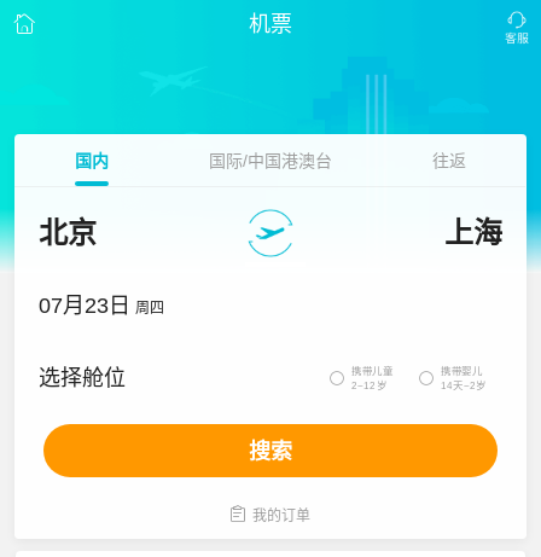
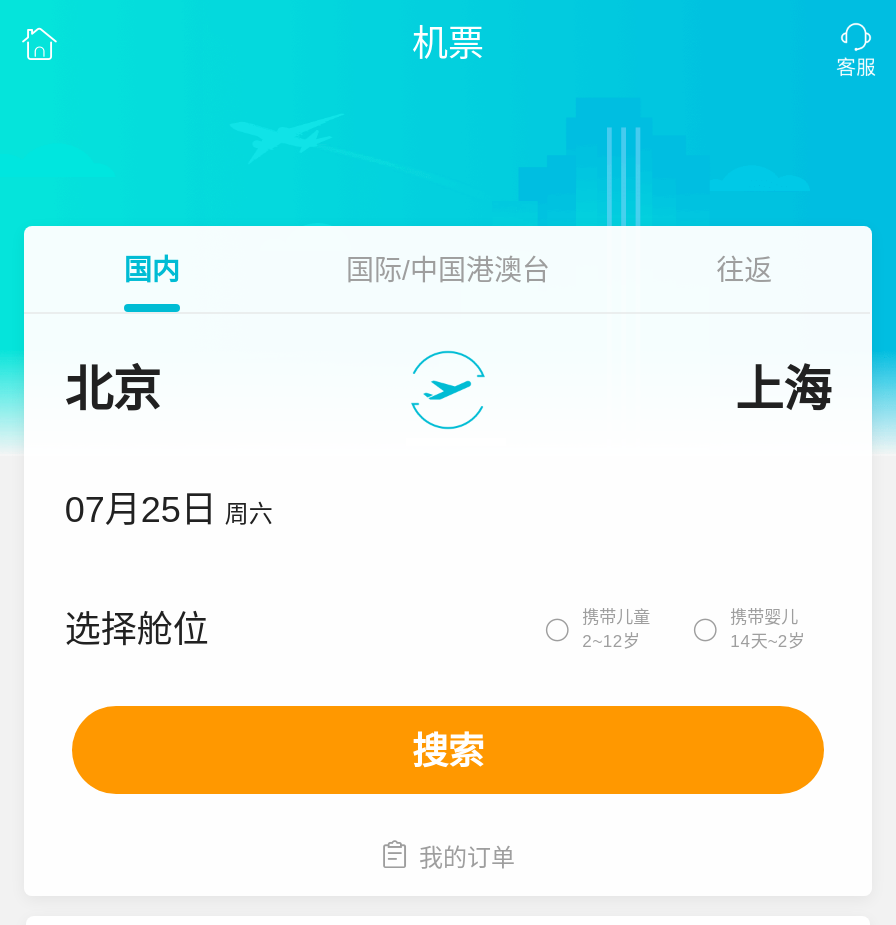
- 07月23日 周四
+ 07月25日 周六
